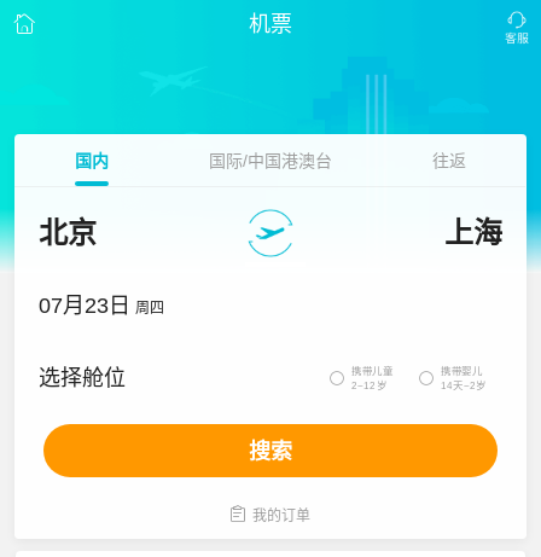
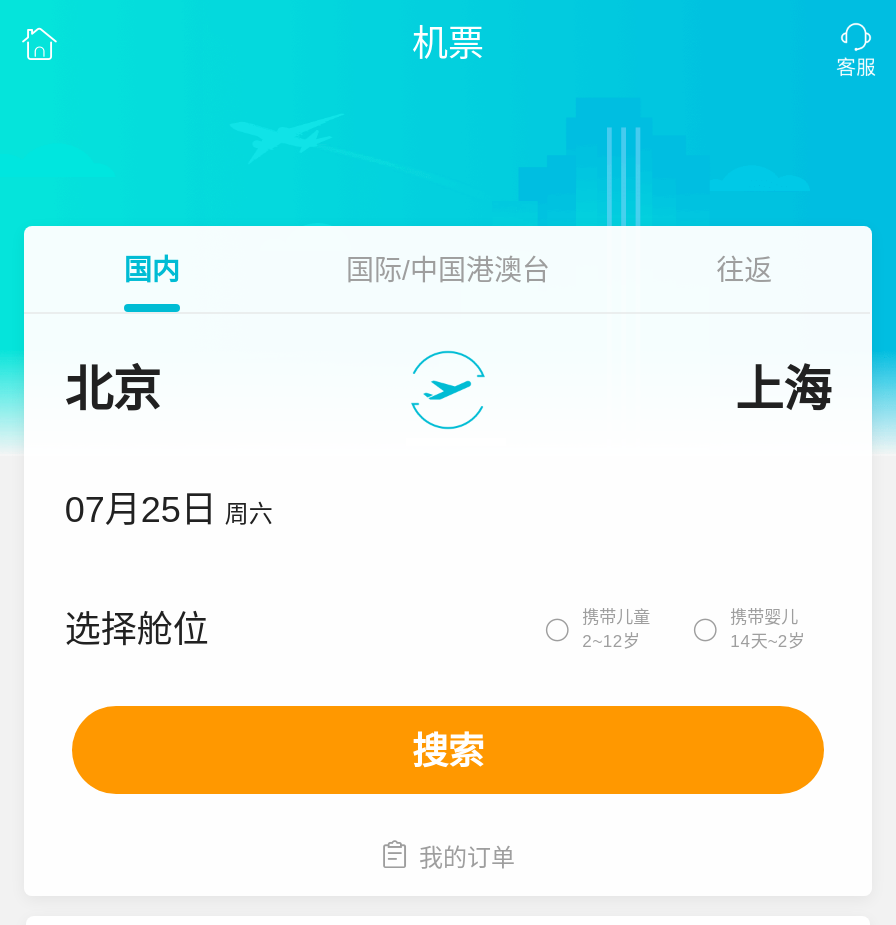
- 07月23日 周四
+ 07月25日 周六
